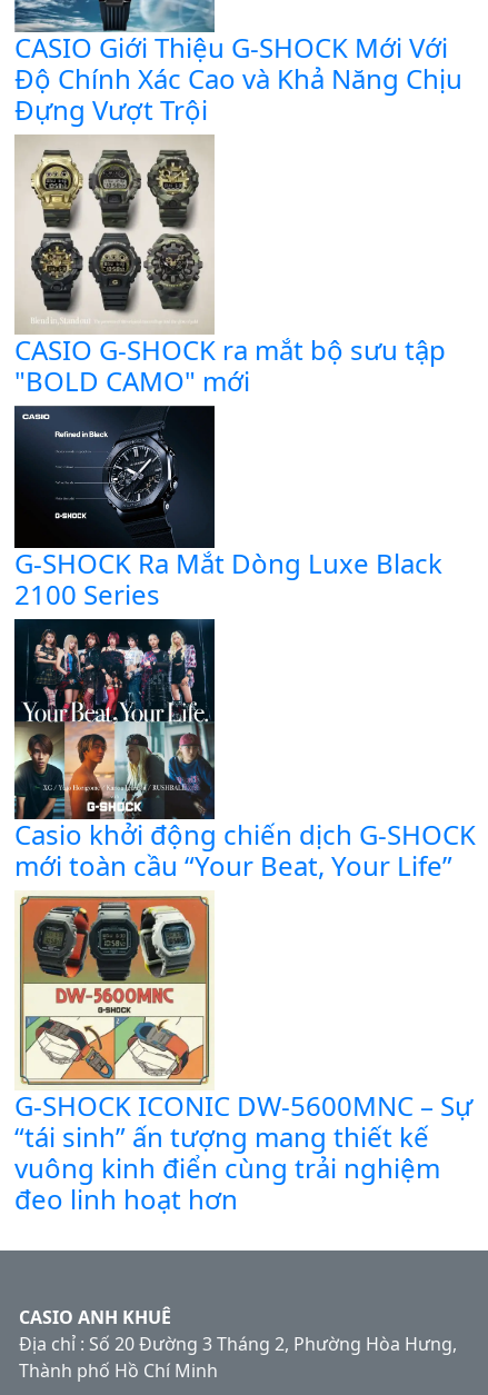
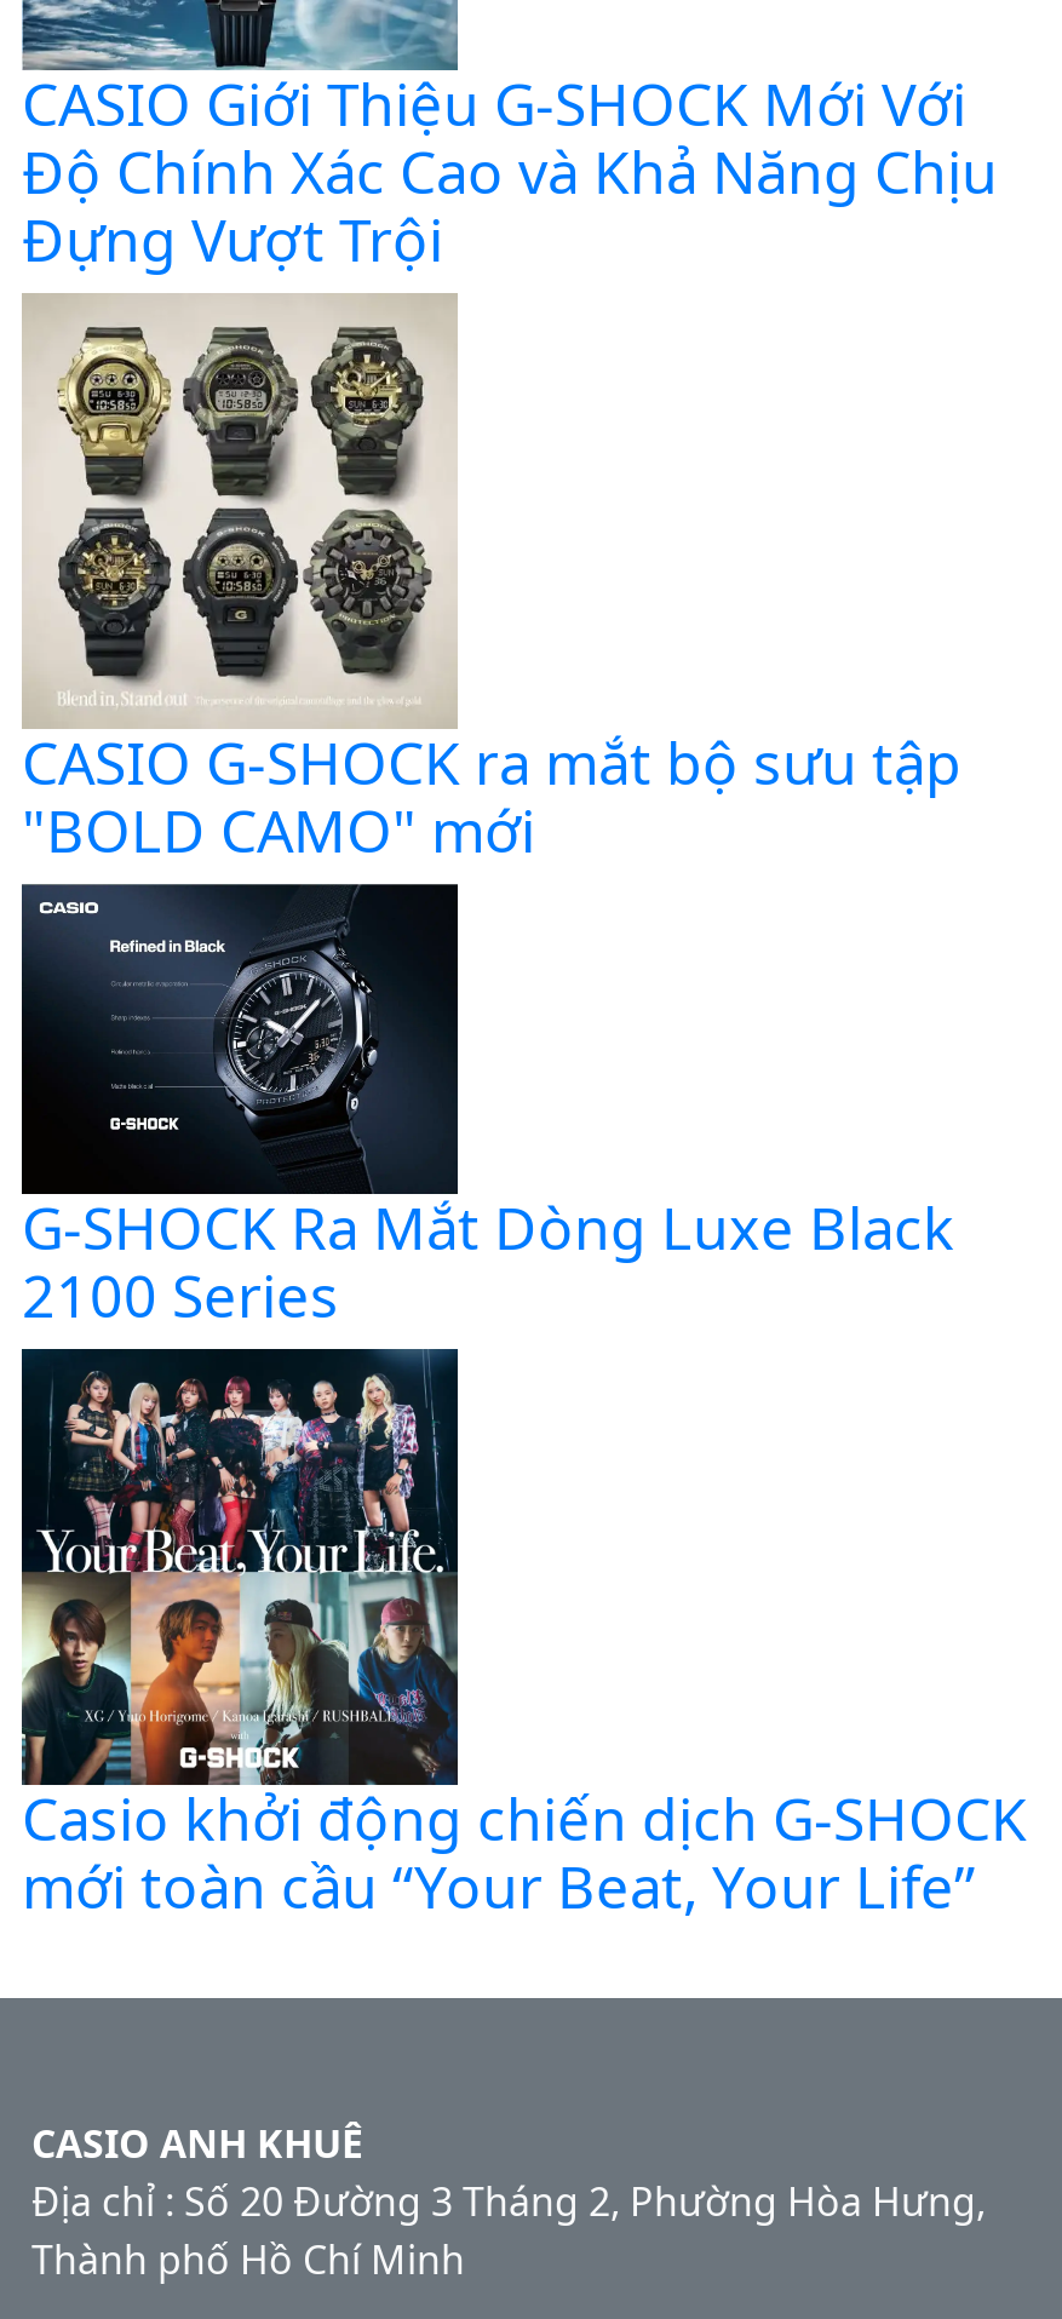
- [image]
- G-SHOCK ICONIC DW-5600MNC – Sự
- “tái sinh” ấn tượng mang thiết kế
- vuông kinh điển cùng trải nghiệm
- đeo linh hoạt hơn
